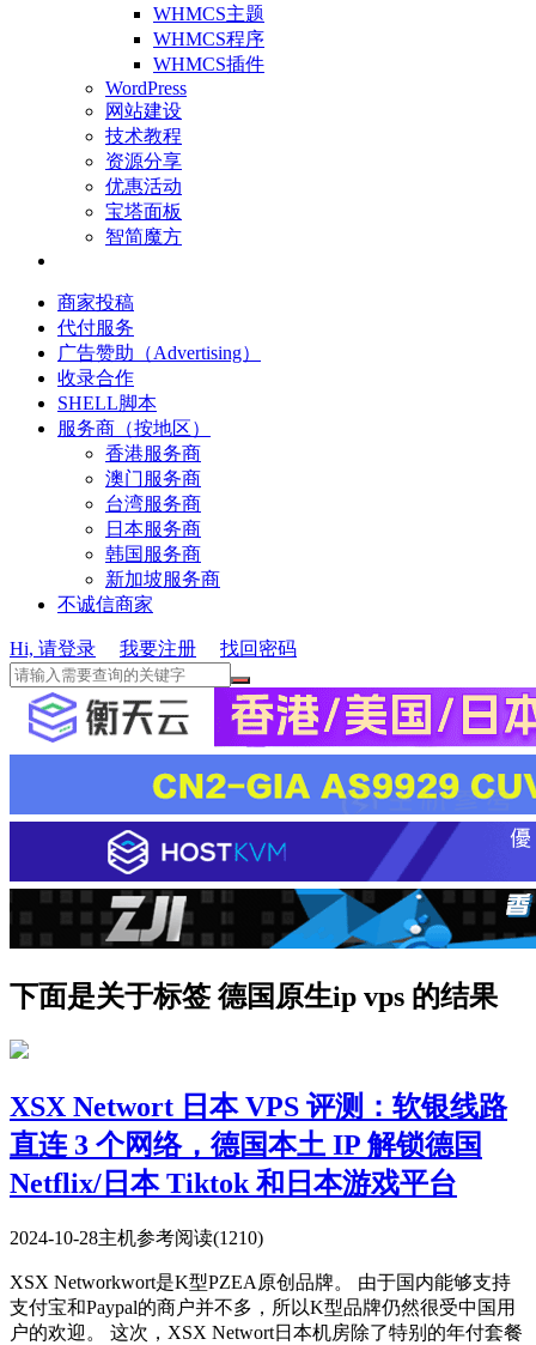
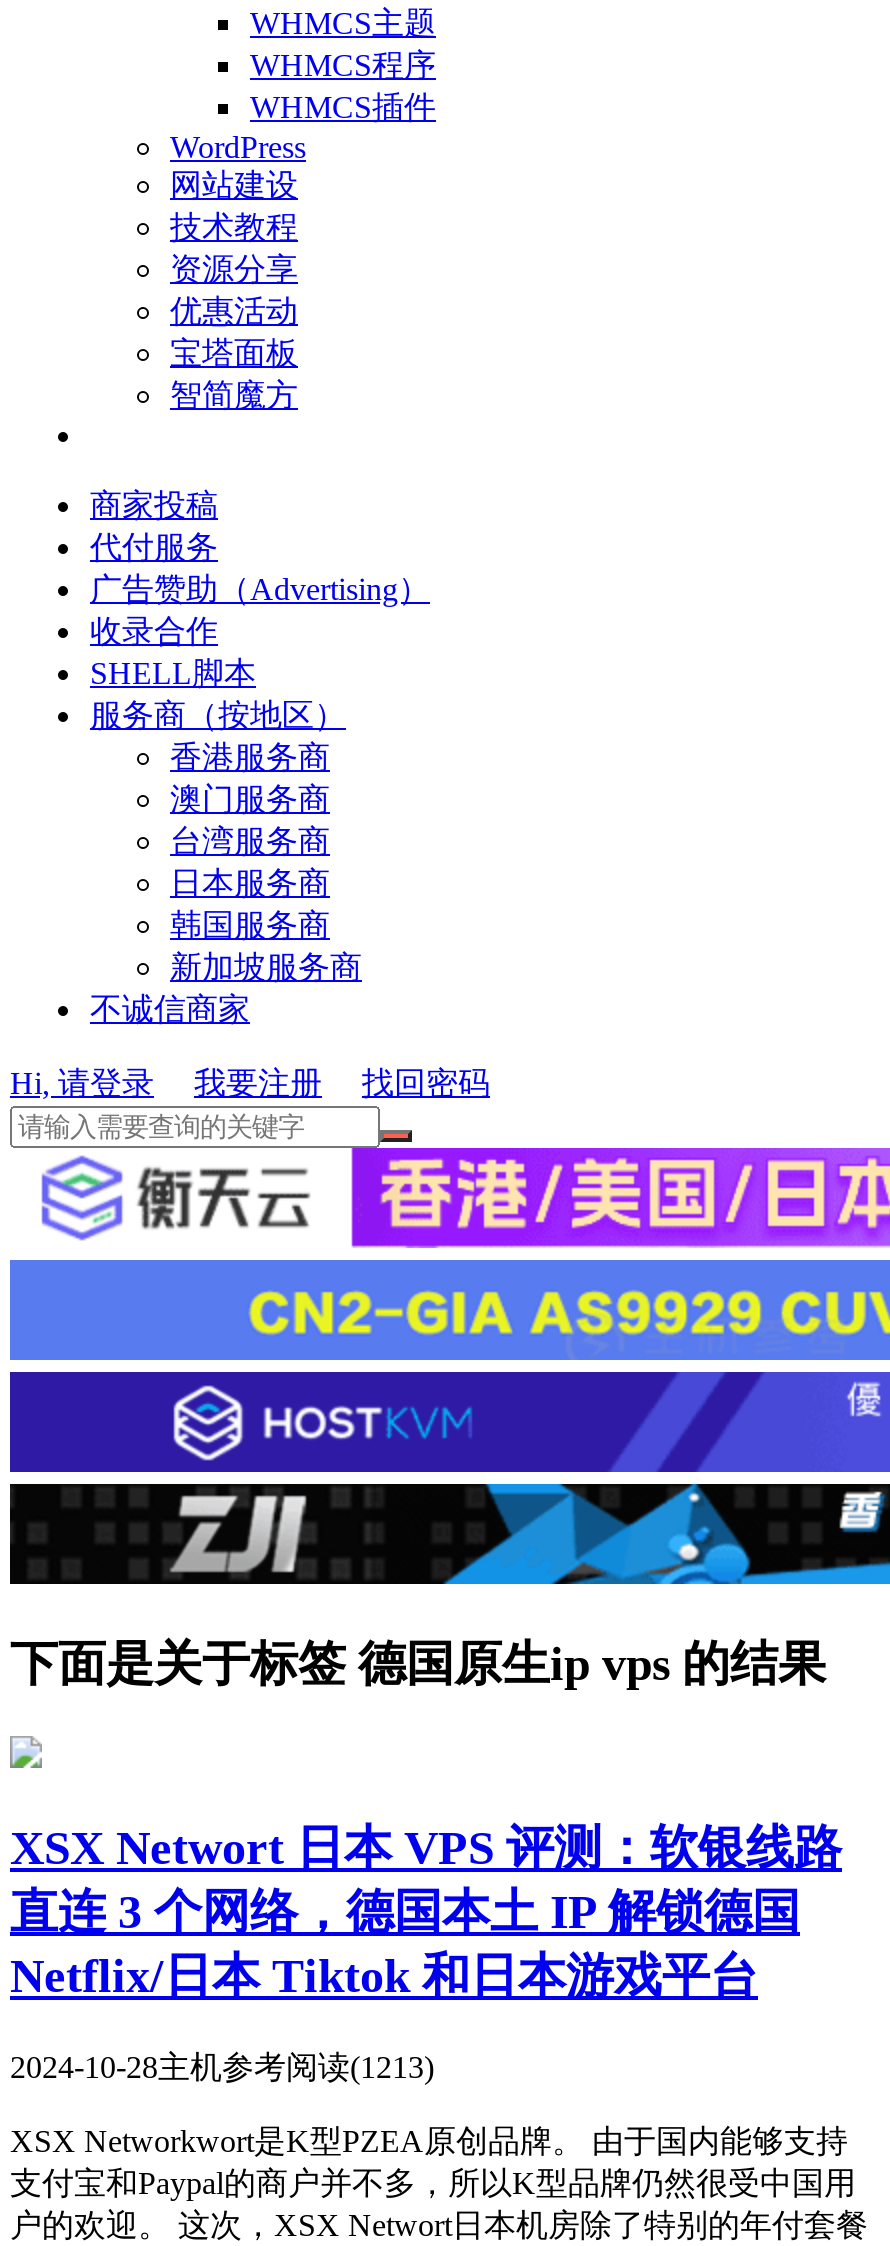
- 2024-10-28主机参考阅读(1210)
+ 2024-10-28主机参考阅读(1213)
